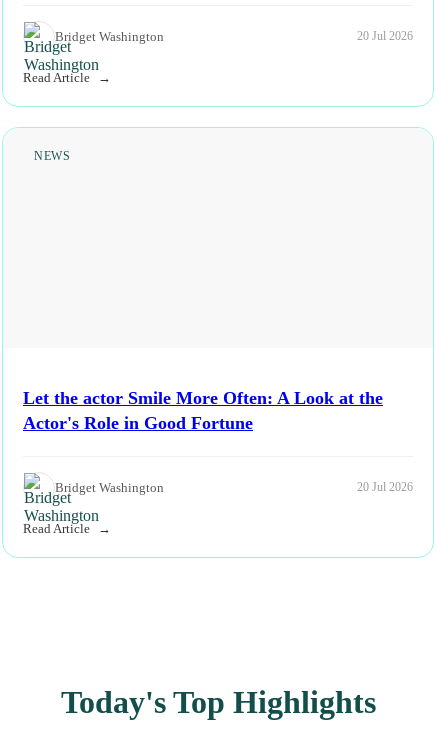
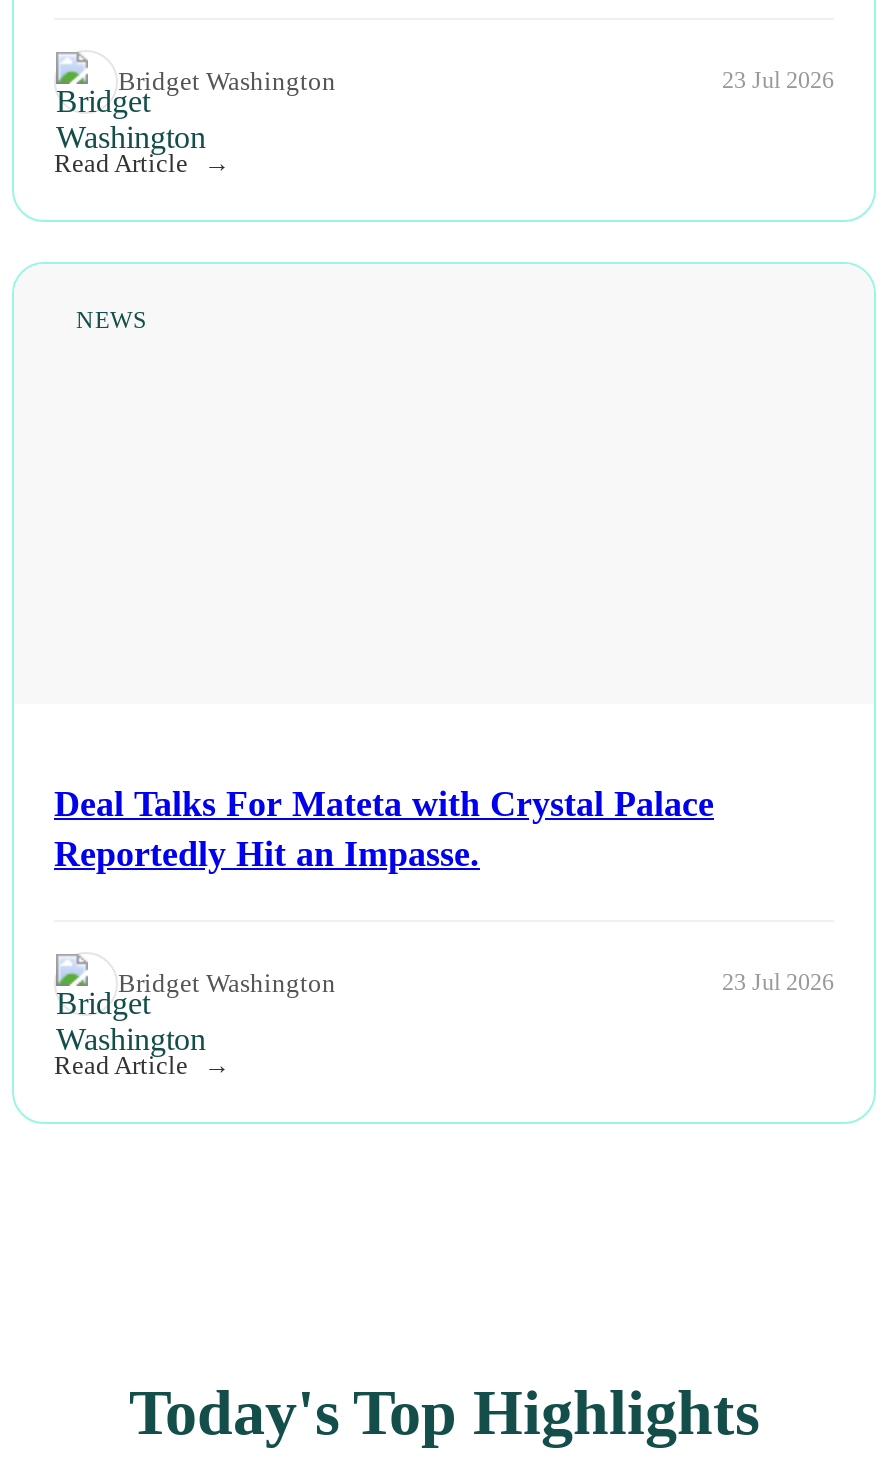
- 20 Jul 2026
+ 23 Jul 2026

- Let the actor Smile More Often: A Look at the
- Actor's Role in Good Fortune
+ Deal Talks For Mateta with Crystal Palace
+ Reportedly Hit an Impasse.

- 20 Jul 2026
+ 23 Jul 2026
